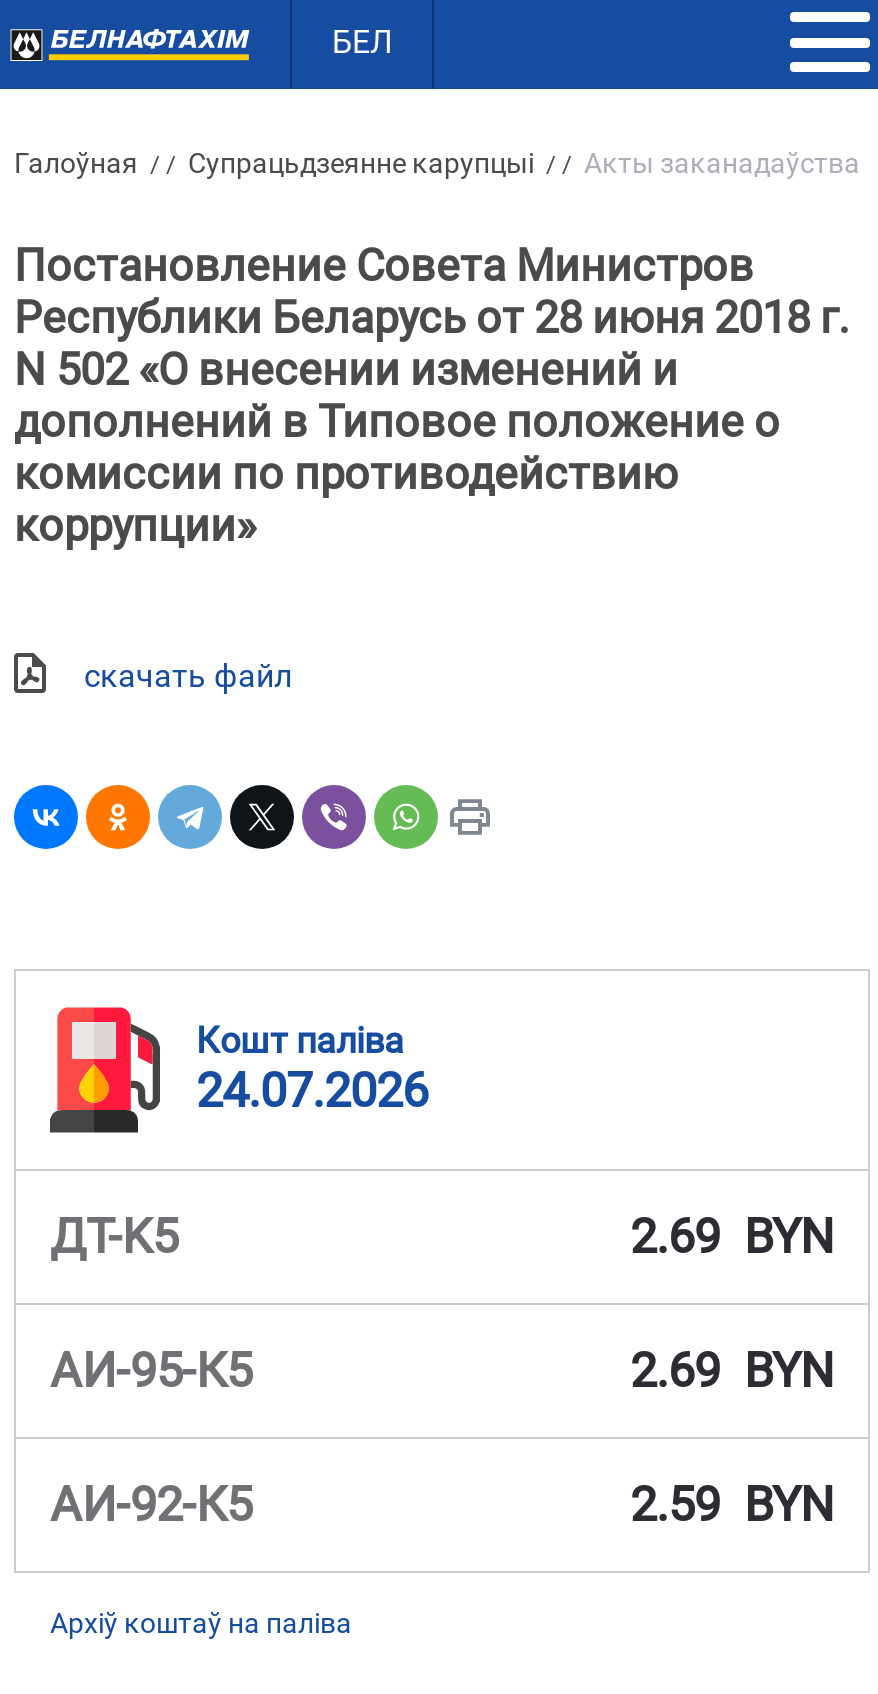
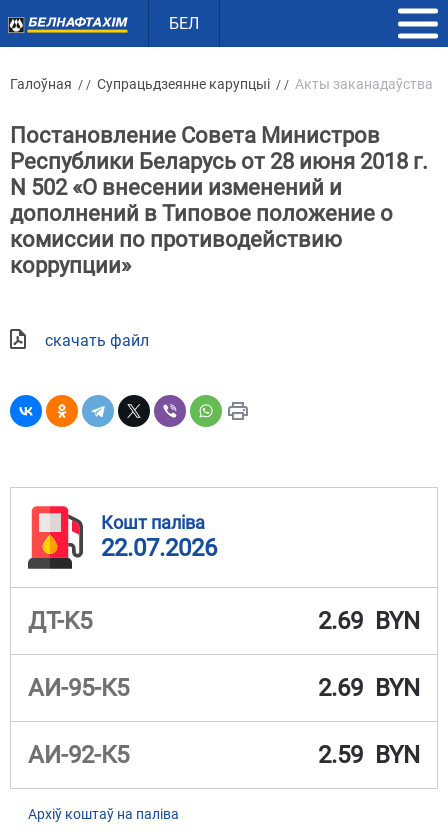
- 24.07.2026
+ 22.07.2026
